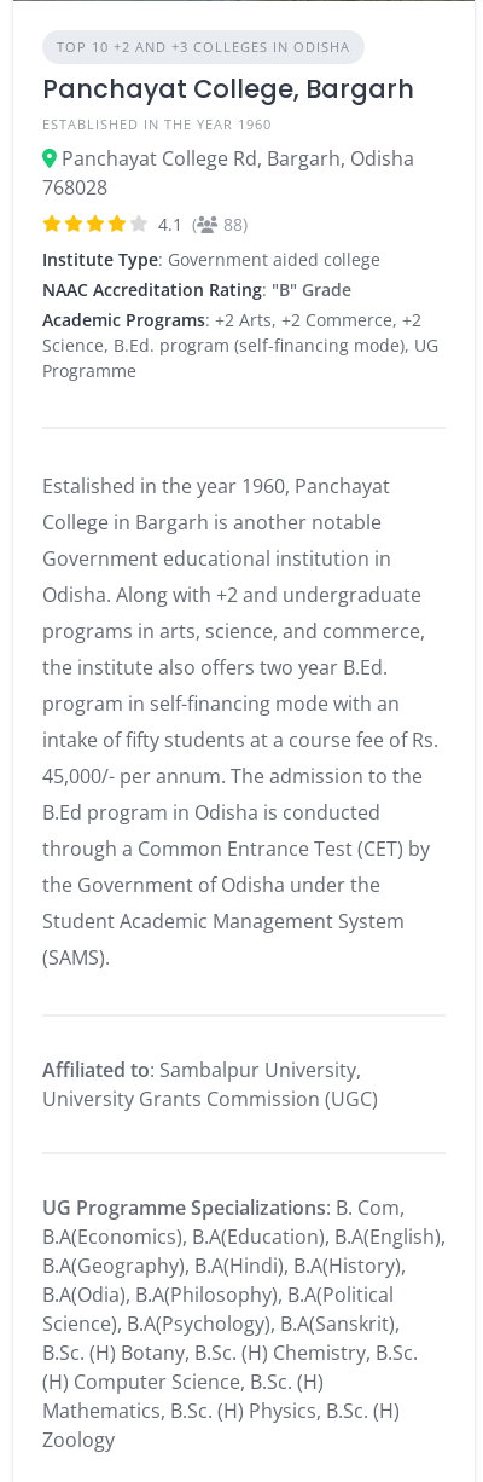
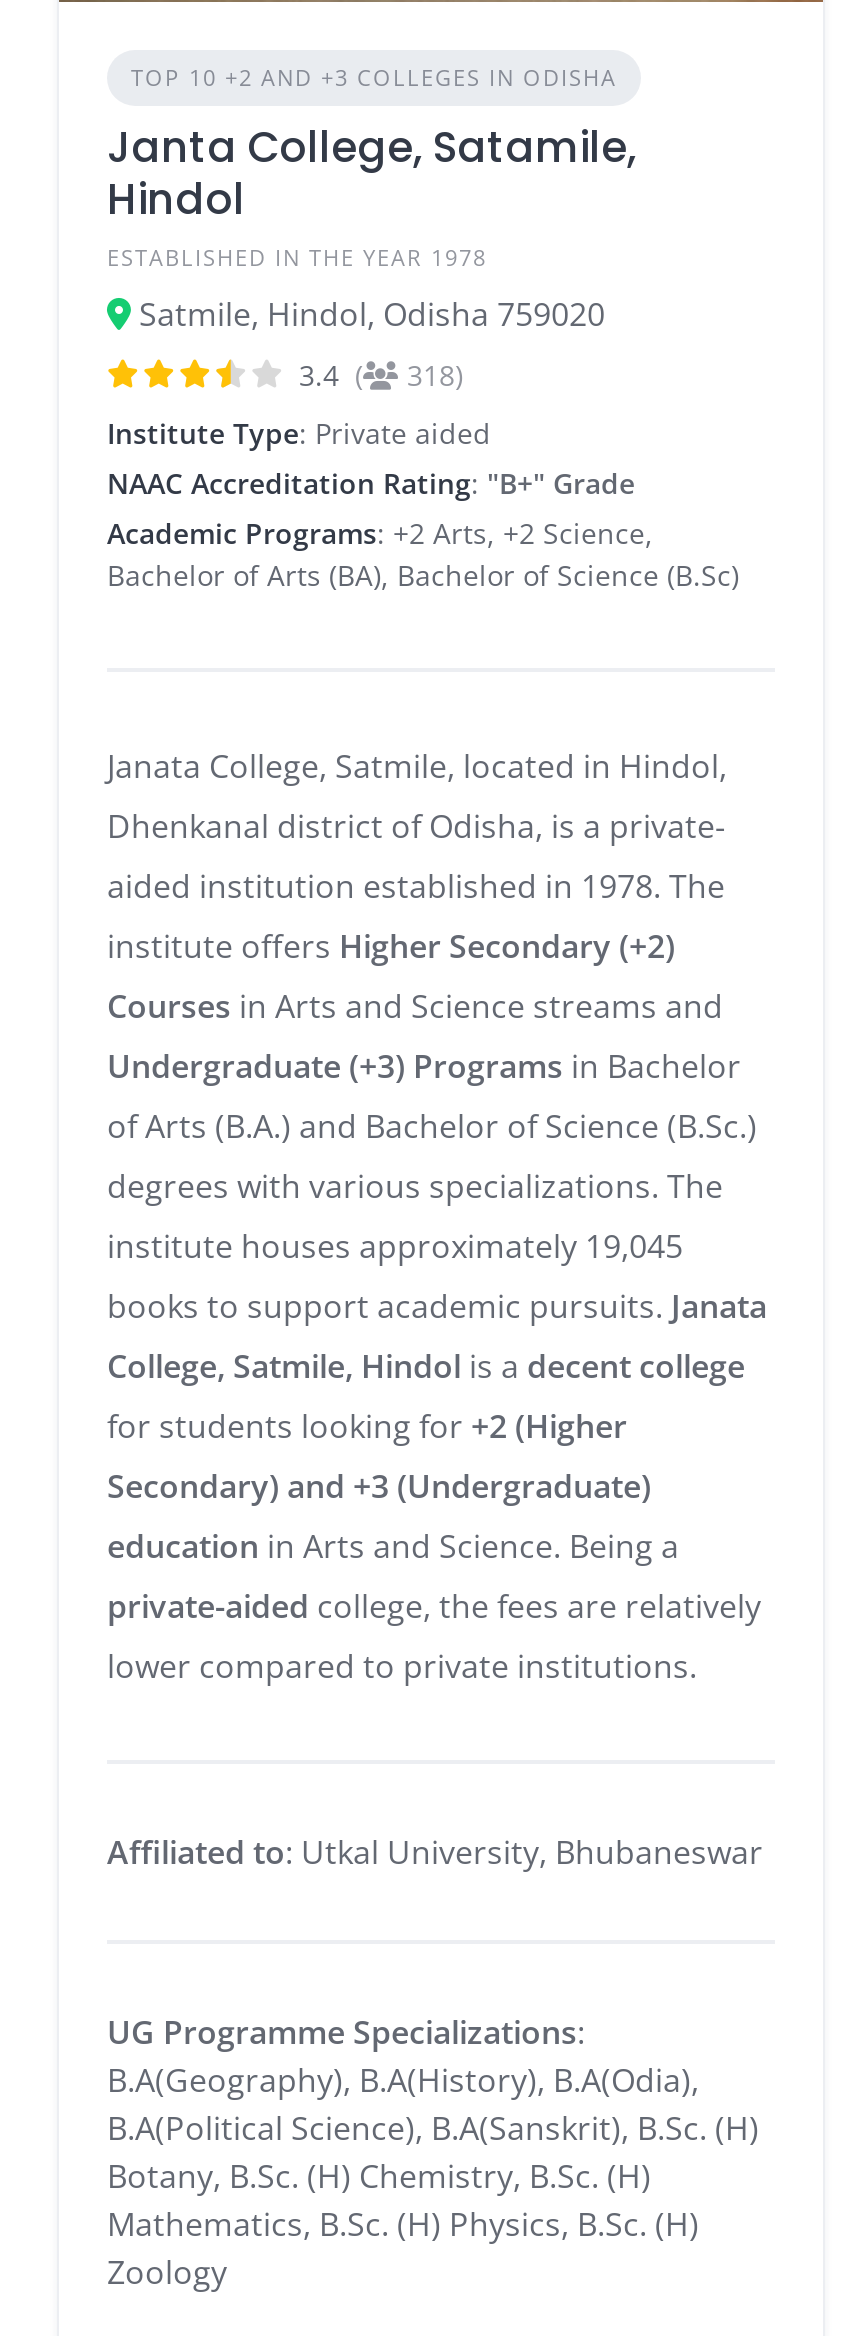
- Panchayat College, Bargarh
- ESTABLISHED IN THE YEAR 1960
+ Janta College, Satamile,
+ Hindol
+ ESTABLISHED IN THE YEAR 1978

- Panchayat College Rd, Bargarh, Odisha
- 768028
+ Satmile, Hindol, Odisha 759020

- 4.1 (
- 88)
+ 3.4 (
+ 318)

- Institute Type: Government aided college
- NAAC Accreditation Rating: "B" Grade
- Academic Programs: +2 Arts, +2 Commerce, +2
- Science, B.Ed. program (self-financing mode), UG
- Programme
+ Institute Type: Private aided
+ NAAC Accreditation Rating: "B+" Grade
+ Academic Programs: +2 Arts, +2 Science,
+ Bachelor of Arts (BA), Bachelor of Science (B.Sc)

- Estalished in the year 1960, Panchayat
- College in Bargarh is another notable
- Government educational institution in
- Odisha. Along with +2 and undergraduate
- programs in arts, science, and commerce,
- the institute also offers two year B.Ed.
- program in self-financing mode with an
- intake of fifty students at a course fee of Rs.
- 45,000/- per annum. The admission to the
- B.Ed program in Odisha is conducted
- through a Common Entrance Test (CET) by
- the Government of Odisha under the
- Student Academic Management System
- (SAMS).
+ Janata College, Satmile, located in Hindol,
+ Dhenkanal district of Odisha, is a private-
+ aided institution established in 1978. The
+ institute offers Higher Secondary (+2)
+ Courses in Arts and Science streams and
+ Undergraduate (+3) Programs in Bachelor
+ of Arts (B.A.) and Bachelor of Science (B.Sc.)
+ degrees with various specializations. The
+ institute houses approximately 19,045
+ books to support academic pursuits. Janata
+ College, Satmile, Hindol is a decent college
+ for students looking for +2 (Higher
+ Secondary) and +3 (Undergraduate)
+ education in Arts and Science. Being a
+ private-aided college, the fees are relatively
+ lower compared to private institutions.

- Affiliated to: Sambalpur University,
- University Grants Commission (UGC)
+ Affiliated to: Utkal University, Bhubaneswar

- UG Programme Specializations: B. Com,
- B.A(Economics), B.A(Education), B.A(English),
- B.A(Geography), B.A(Hindi), B.A(History),
- B.A(Odia), B.A(Philosophy), B.A(Political
- Science), B.A(Psychology), B.A(Sanskrit),
- B.Sc. (H) Botany, B.Sc. (H) Chemistry, B.Sc.
- (H) Computer Science, B.Sc. (H)
+ UG Programme Specializations:
+ B.A(Geography), B.A(History), B.A(Odia),
+ B.A(Political Science), B.A(Sanskrit), B.Sc. (H)
+ Botany, B.Sc. (H) Chemistry, B.Sc. (H)
